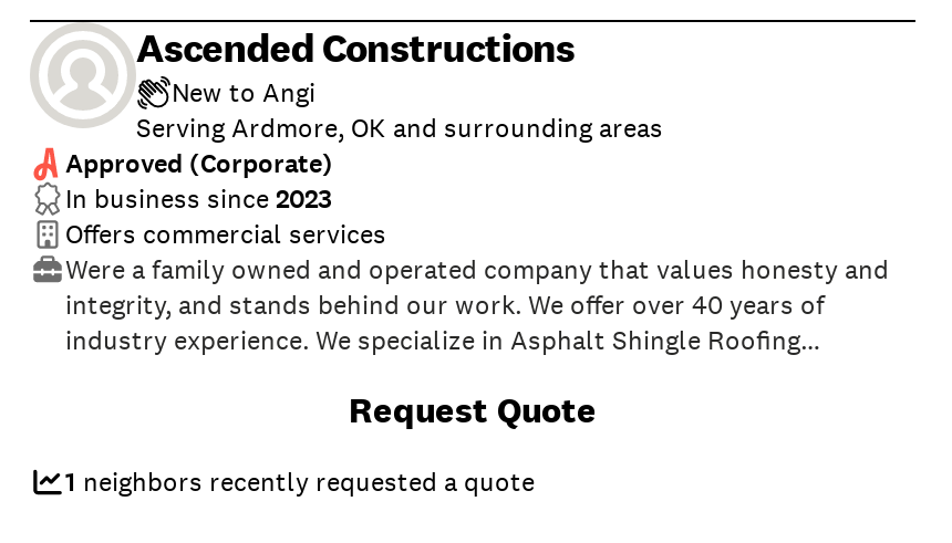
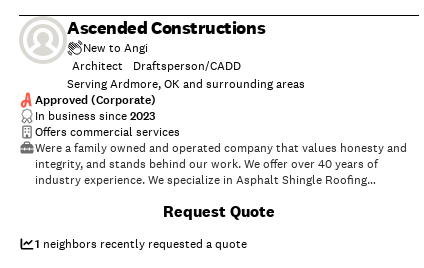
+ Architect
+ Draftsperson/CADD
